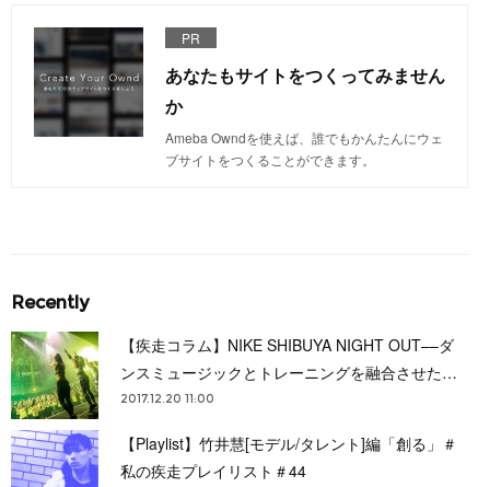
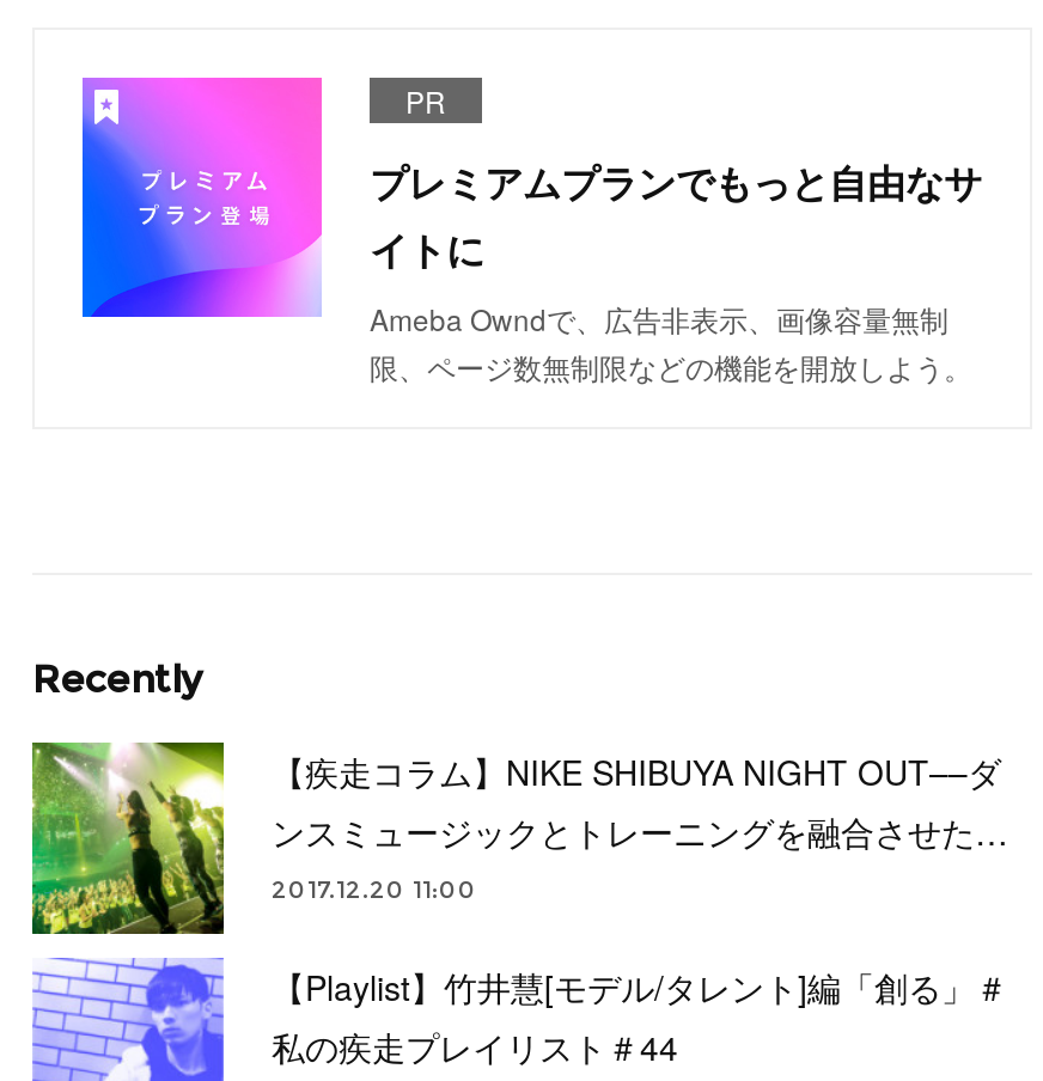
- [image]
- あなたもサイトをつくってみません
- か
- Ameba Owndを使えば、誰でもかんたんにウェ
- ブサイトをつくることができます。
+ [image]
+ プレミアムプランでもっと自由なサ
+ イトに
+ Ameba Owndで、広告非表示、画像容量無制
+ 限、ページ数無制限などの機能を開放しよう。
